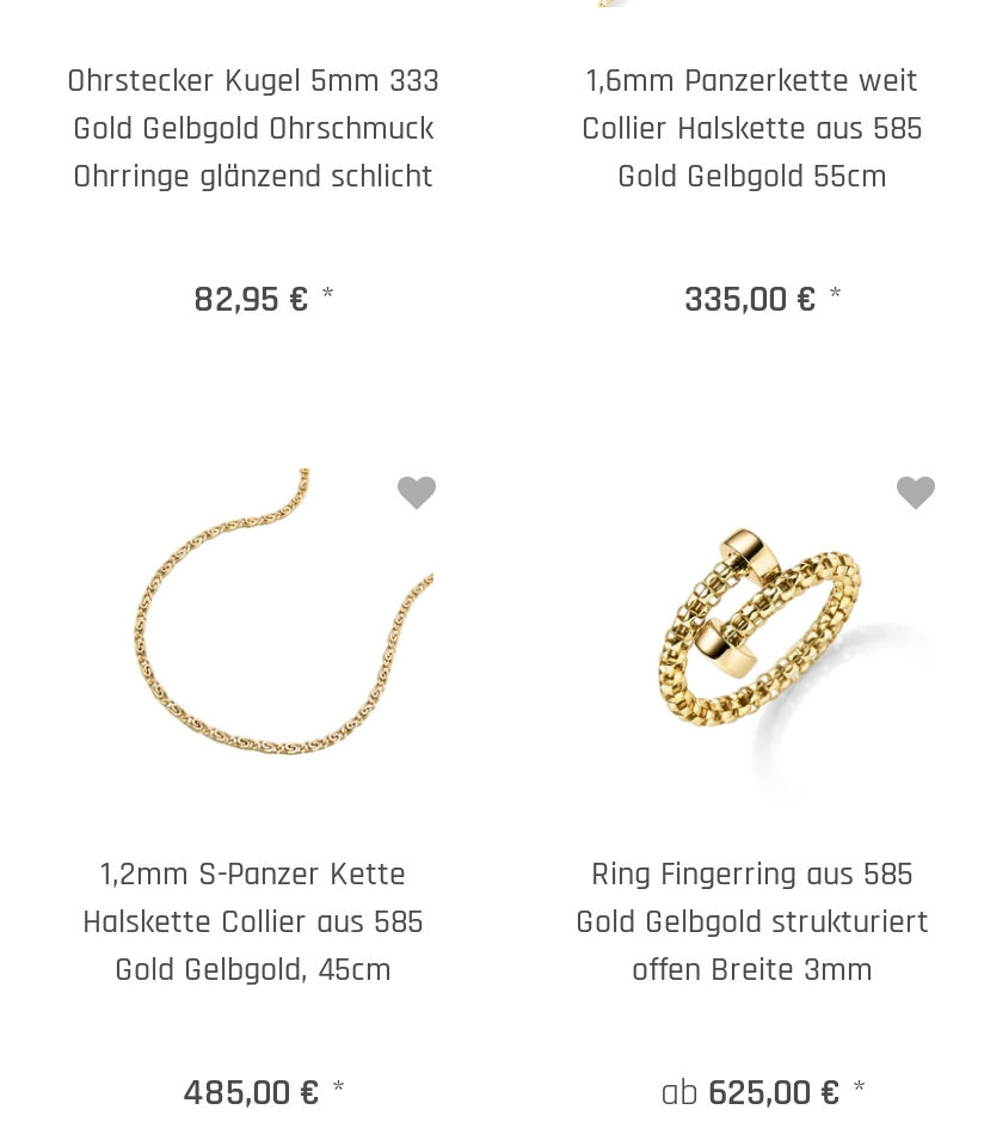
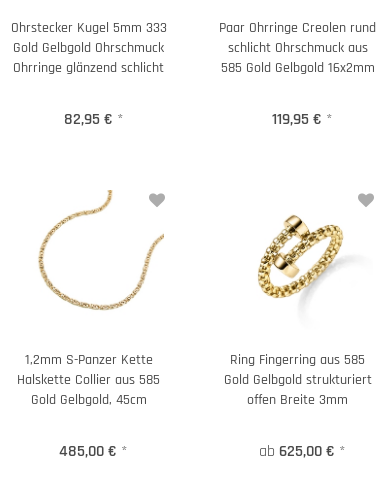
- 1,6mm Panzerkette weit
- Collier Halskette aus 585
- Gold Gelbgold 55cm
+ Paar Ohrringe Creolen rund
+ schlicht Ohrschmuck aus
+ 585 Gold Gelbgold 16x2mm

- 335,00 € *
+ 119,95 € *
